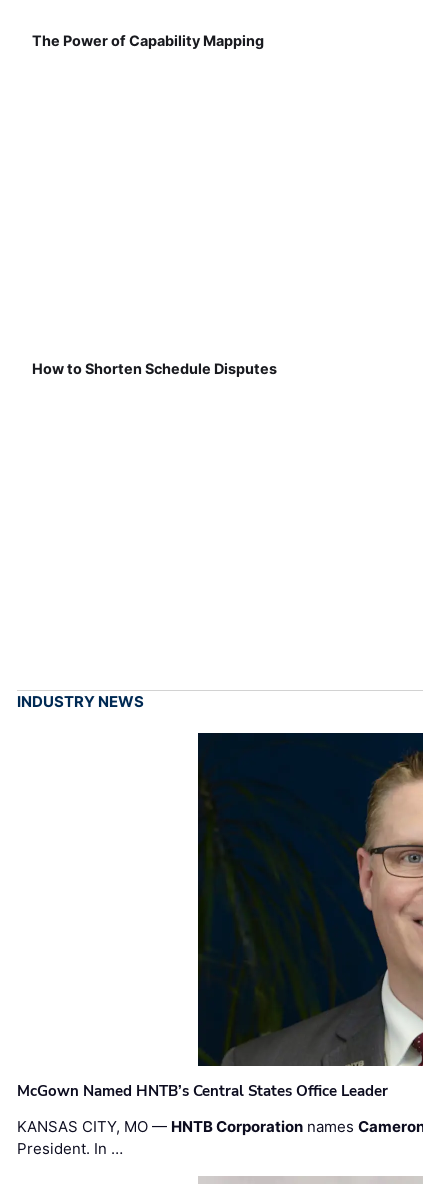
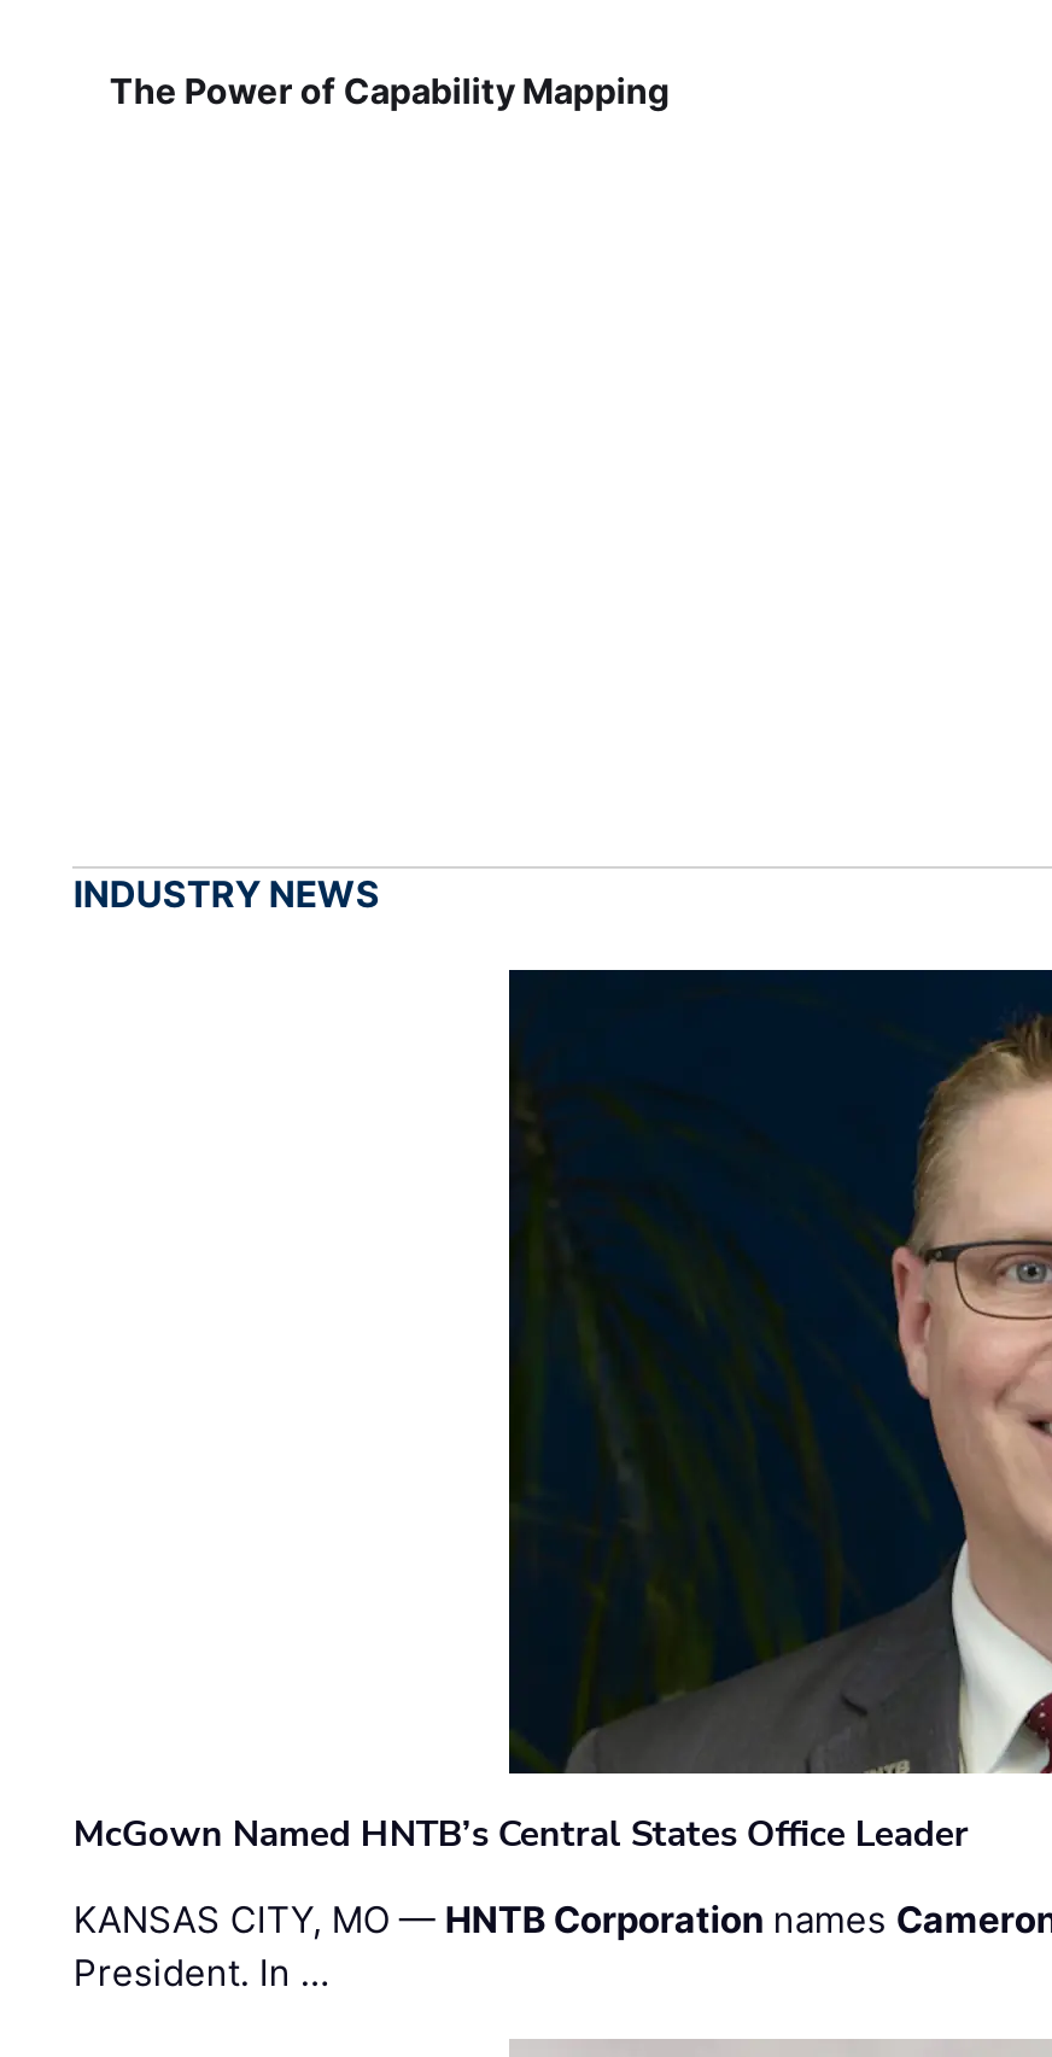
- How to Shorten Schedule Disputes
